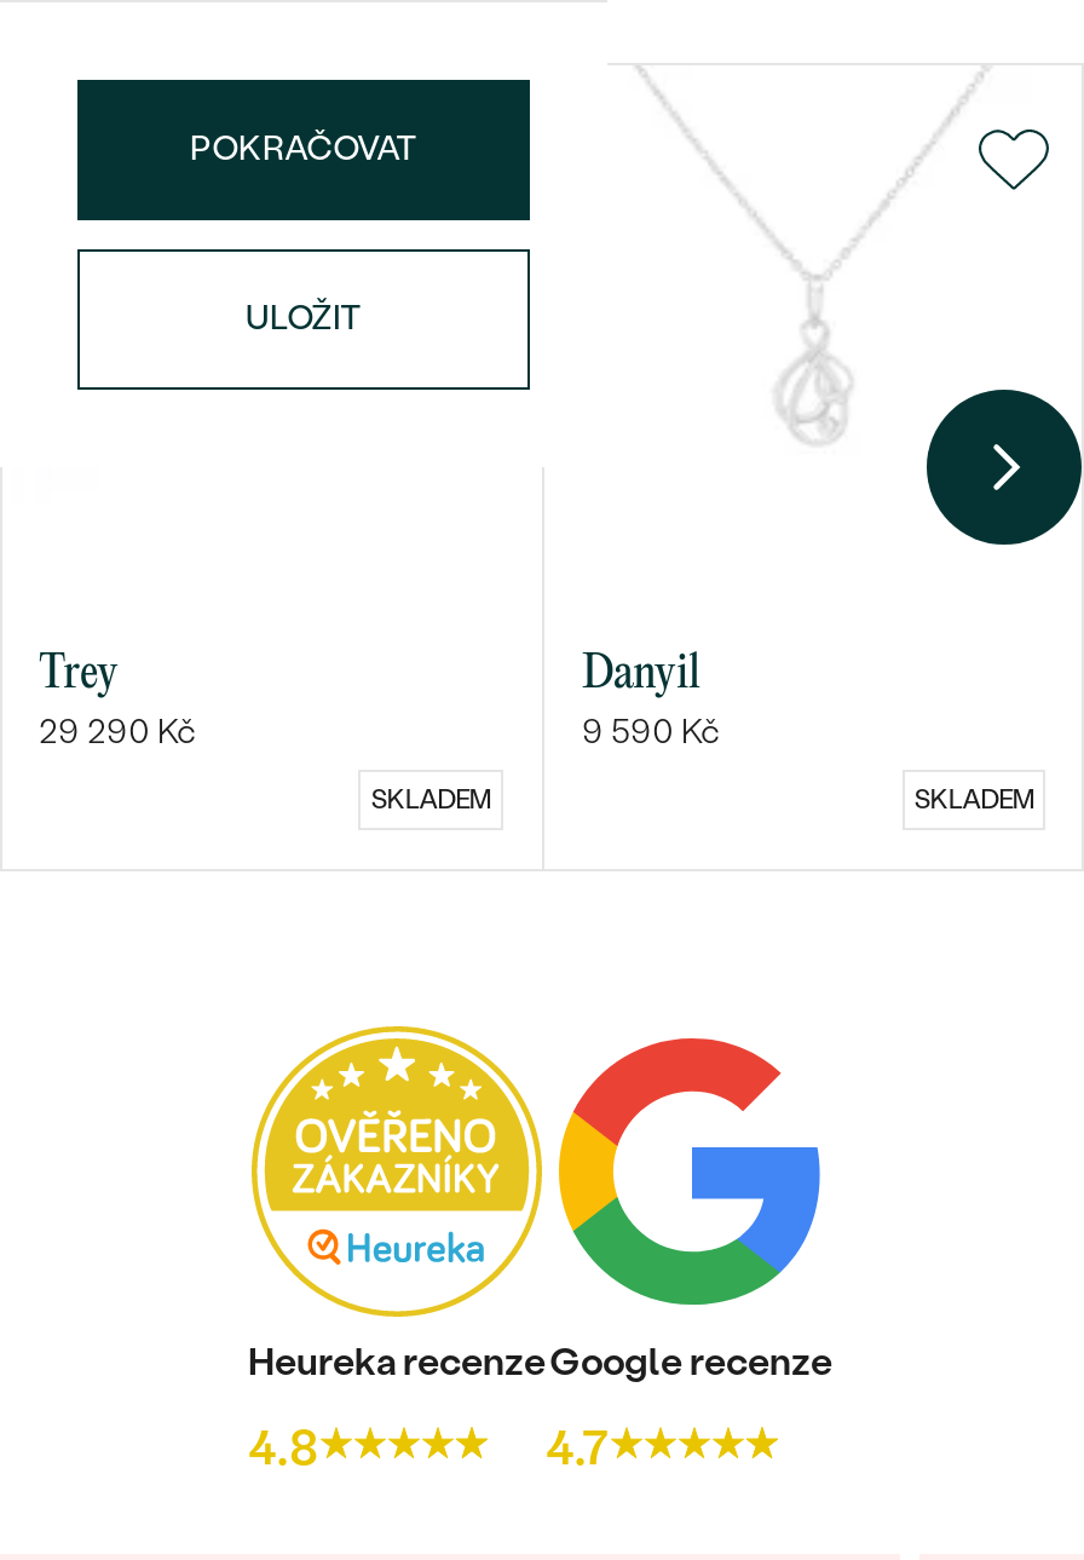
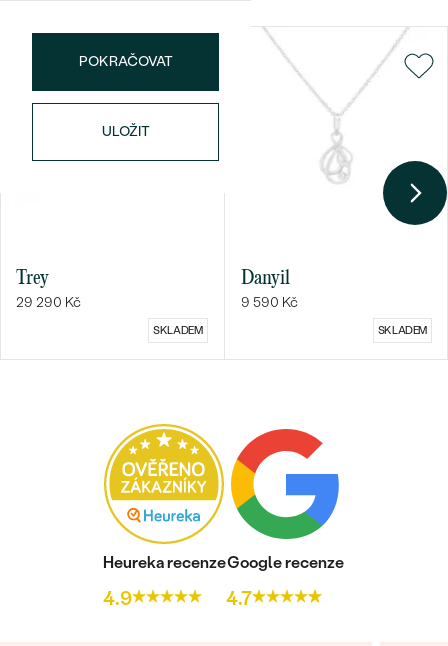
- 4.8
+ 4.9
